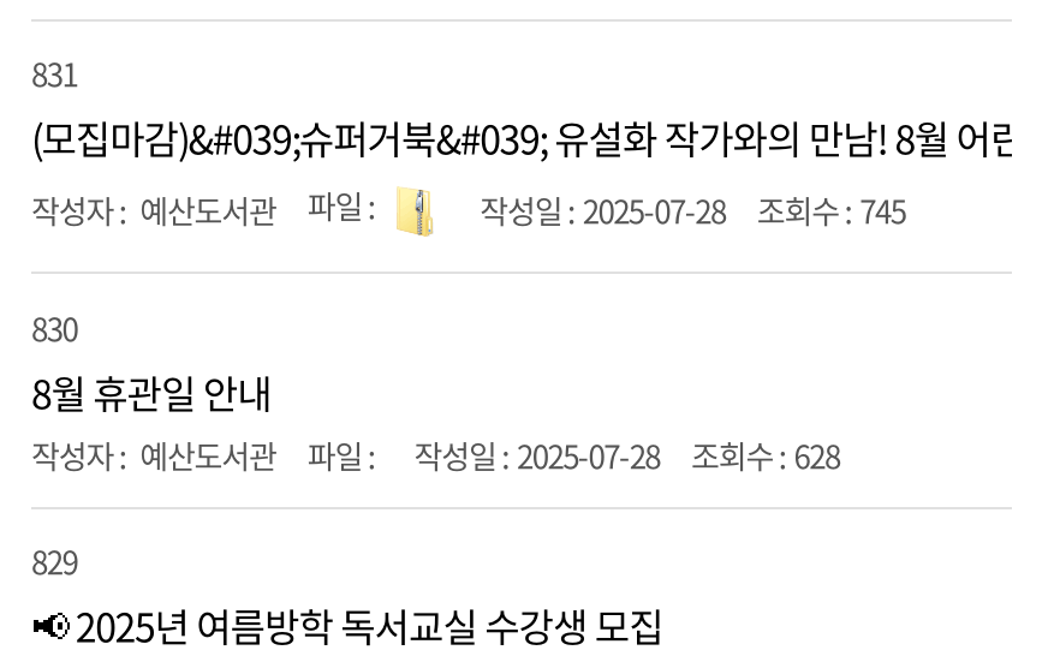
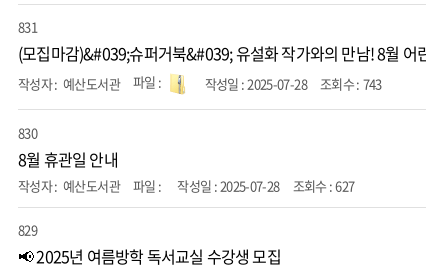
- 745
+ 743

- 628
+ 627
